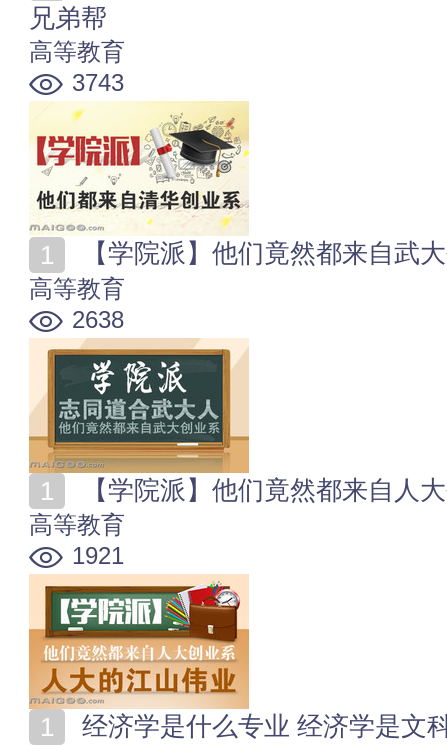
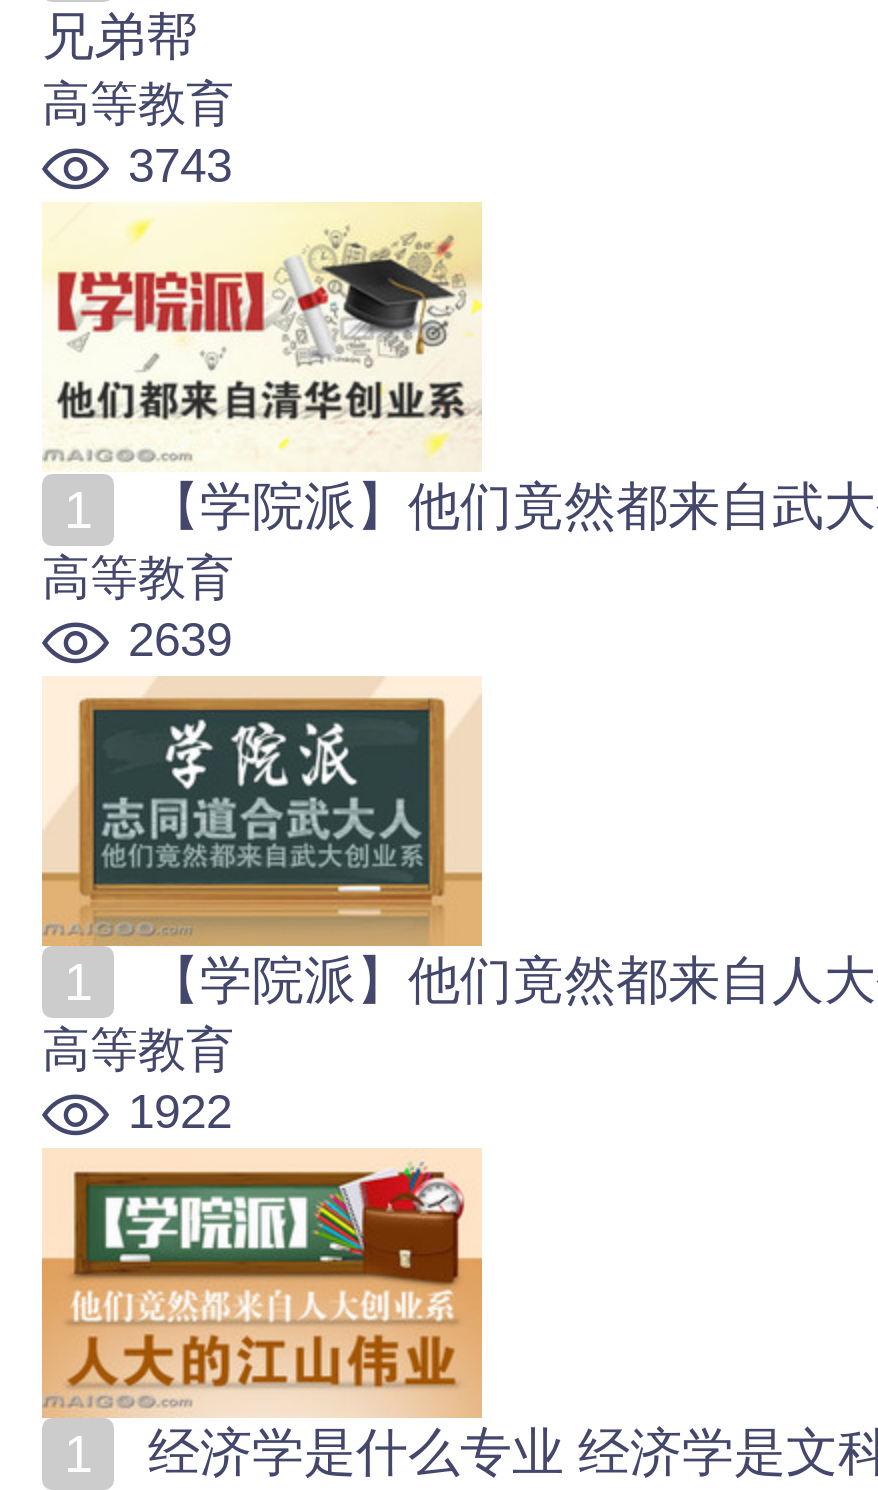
- 2638
+ 2639

- 1921
+ 1922
